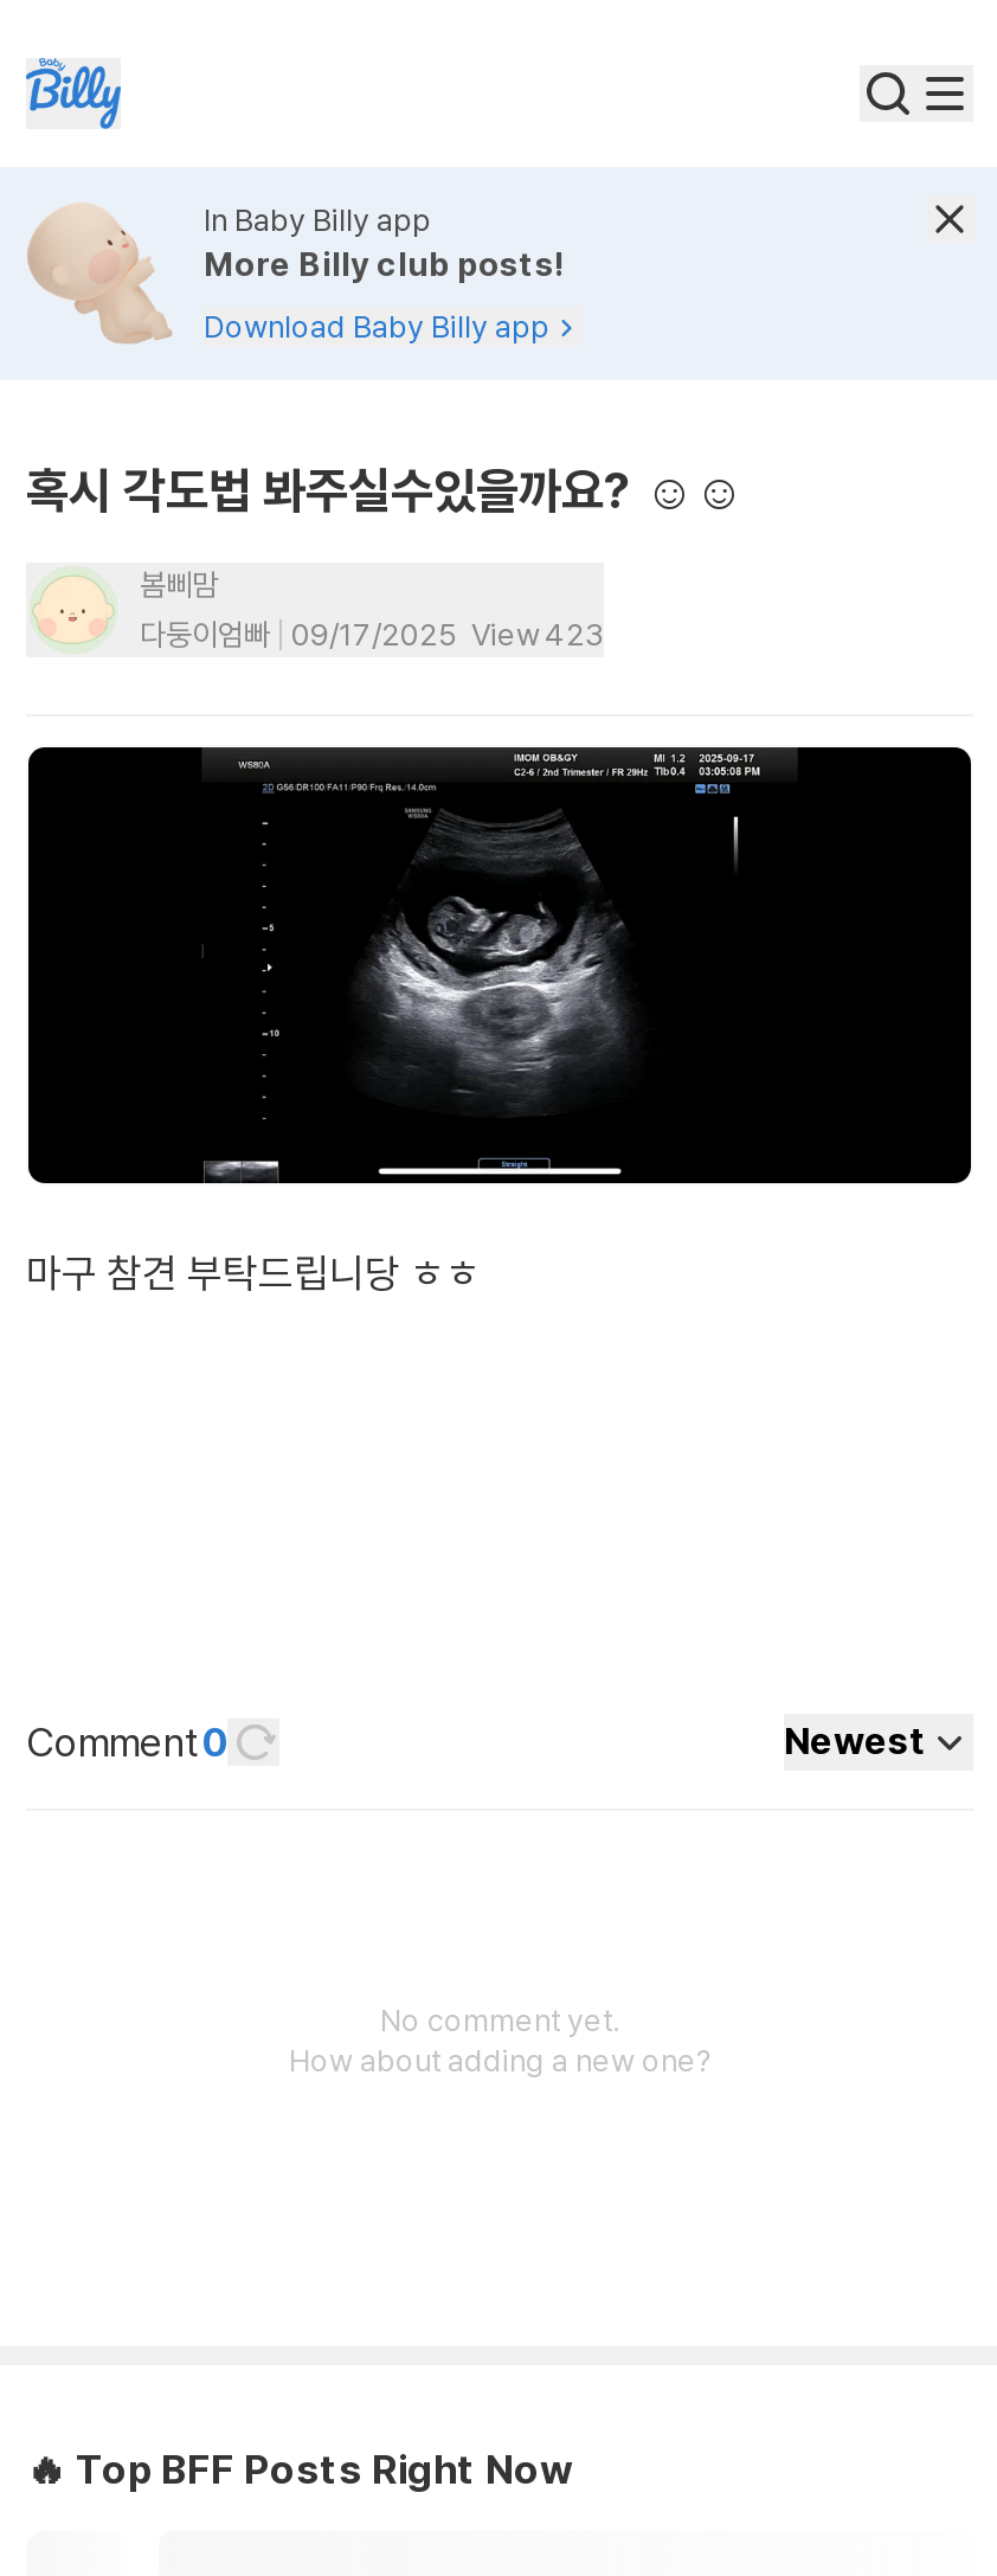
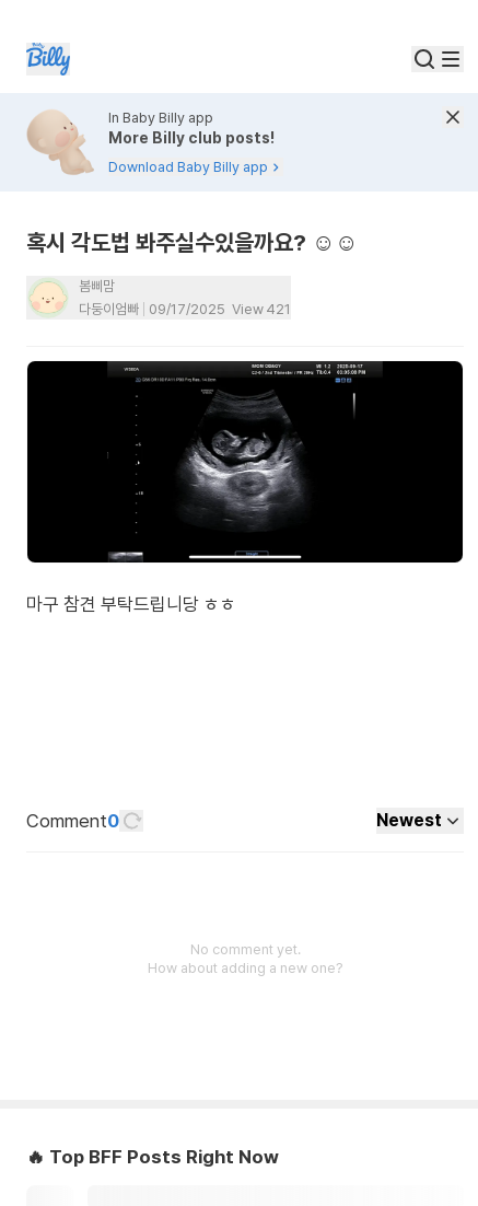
- 다둥이엄빠 09/17/2025 View 423
+ 다둥이엄빠 09/17/2025 View 421
